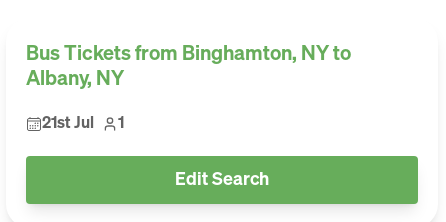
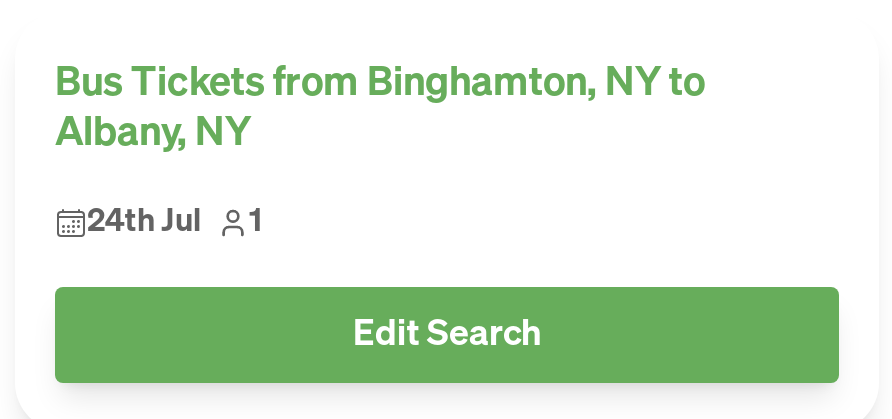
- 21st Jul 1
+ 24th Jul 1
